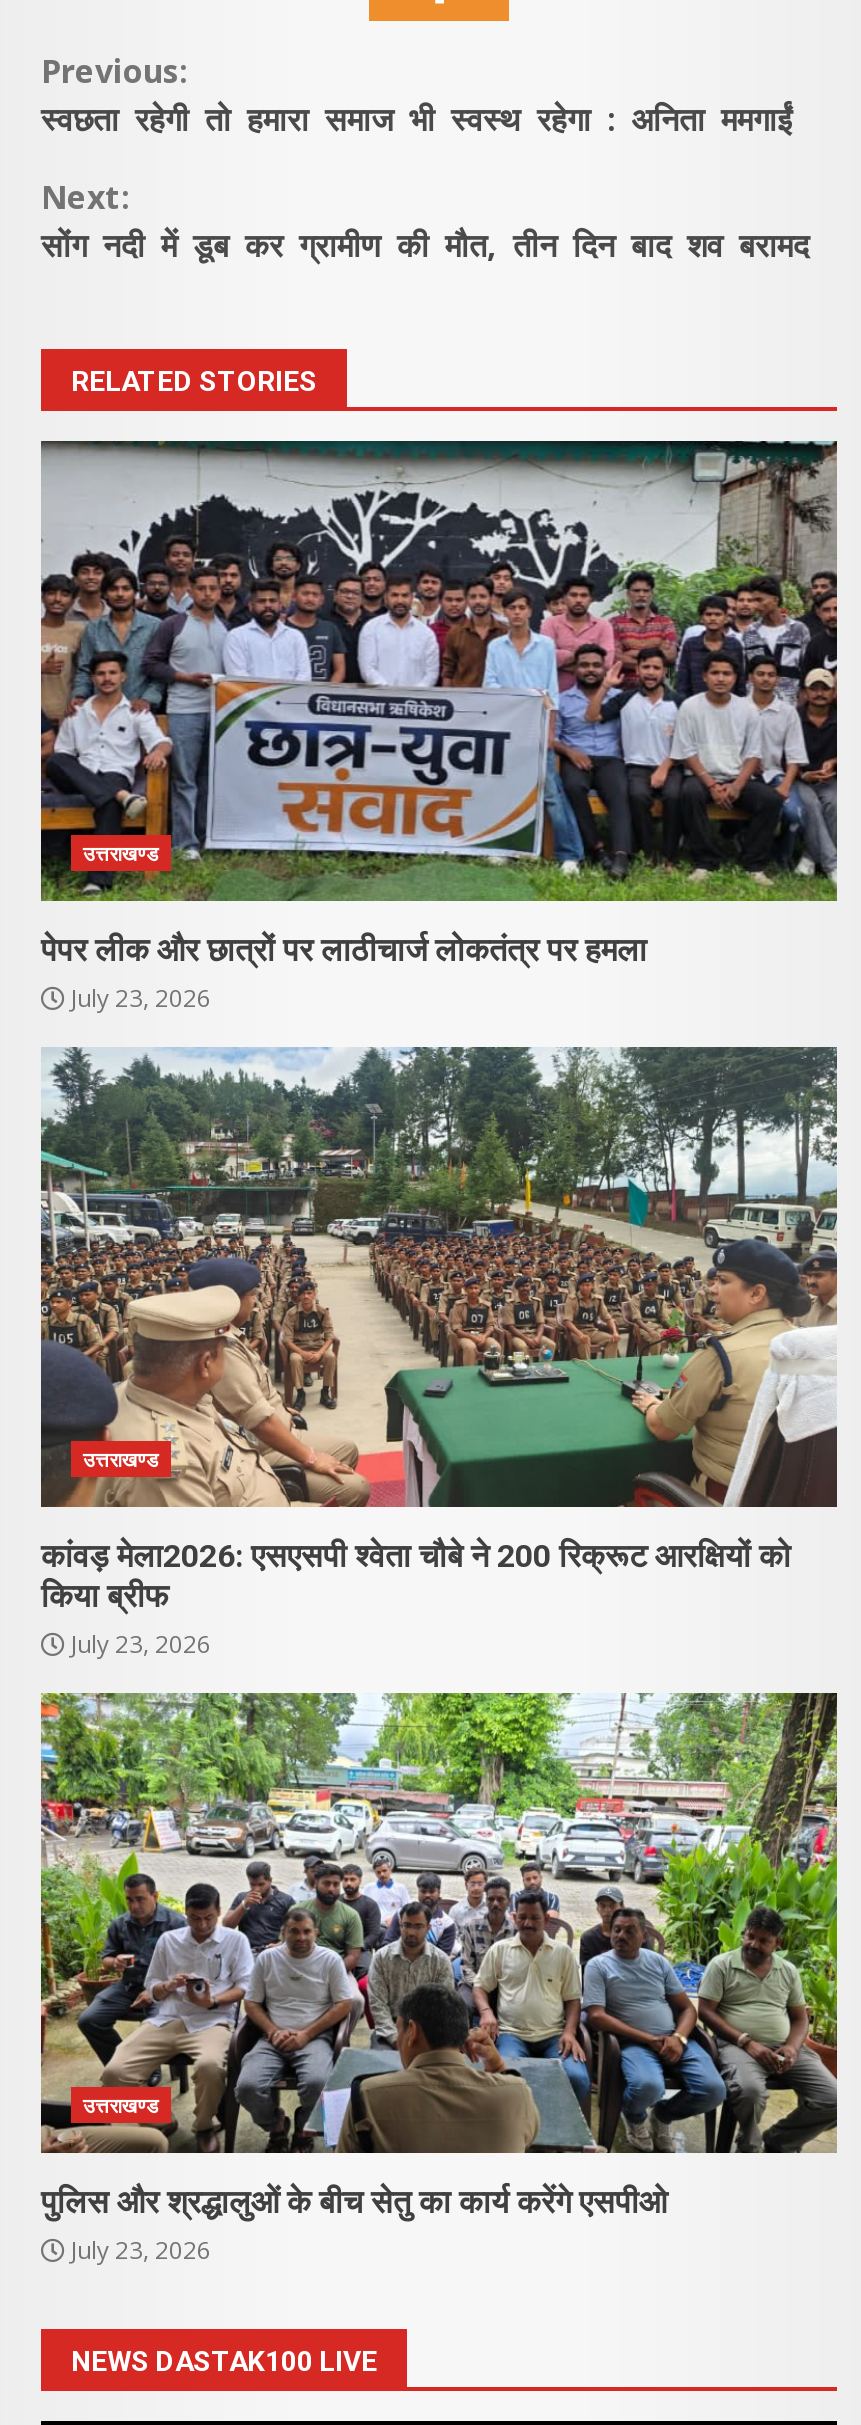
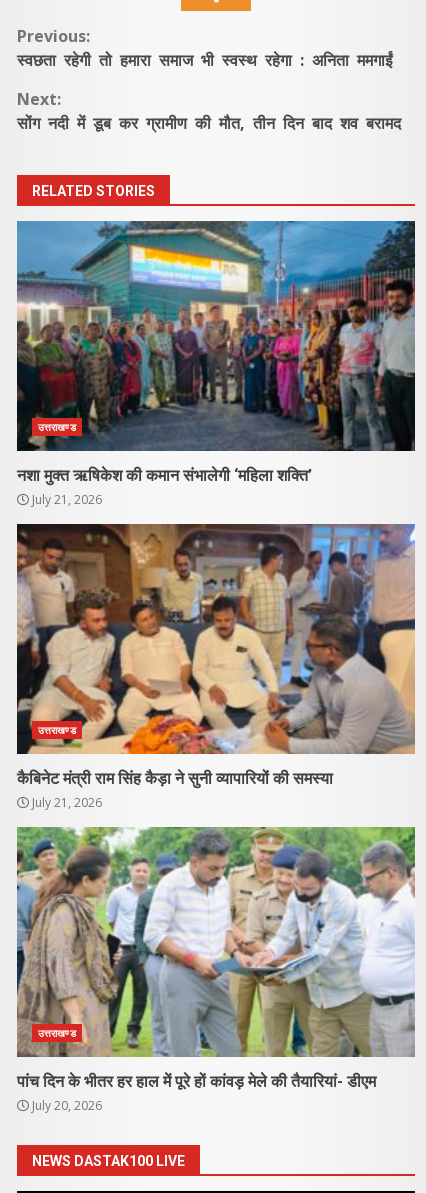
- [image]
- पेपर लीक और छात्रों पर लाठीचार्ज लोकतंत्र पर हमला
- July 23, 2026
+ [image]
+ नशा मुक्त ऋषिकेश की कमान संभालेगी ‘महिला शक्ति’
+ July 21, 2026

- [image]
- कांवड़ मेला2026: एसएसपी श्वेता चौबे ने 200 रिक्रूट आरक्षियों को
- किया ब्रीफ
- July 23, 2026
+ [image]
+ कैबिनेट मंत्री राम सिंह कैड़ा ने सुनी व्यापारियों की समस्या
+ July 21, 2026

- [image]
- पुलिस और श्रद्धालुओं के बीच सेतु का कार्य करेंगे एसपीओ
- July 23, 2026
+ [image]
+ पांच दिन के भीतर हर हाल में पूरे हों कांवड़ मेले की तैयारियां- डीएम
+ July 20, 2026
